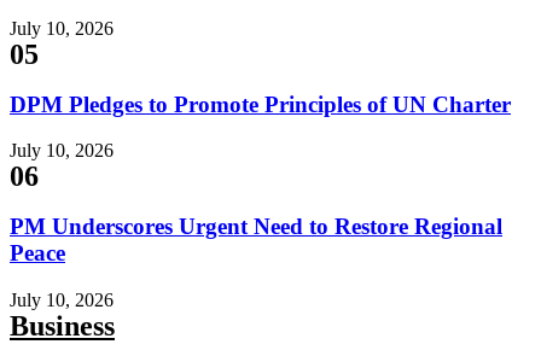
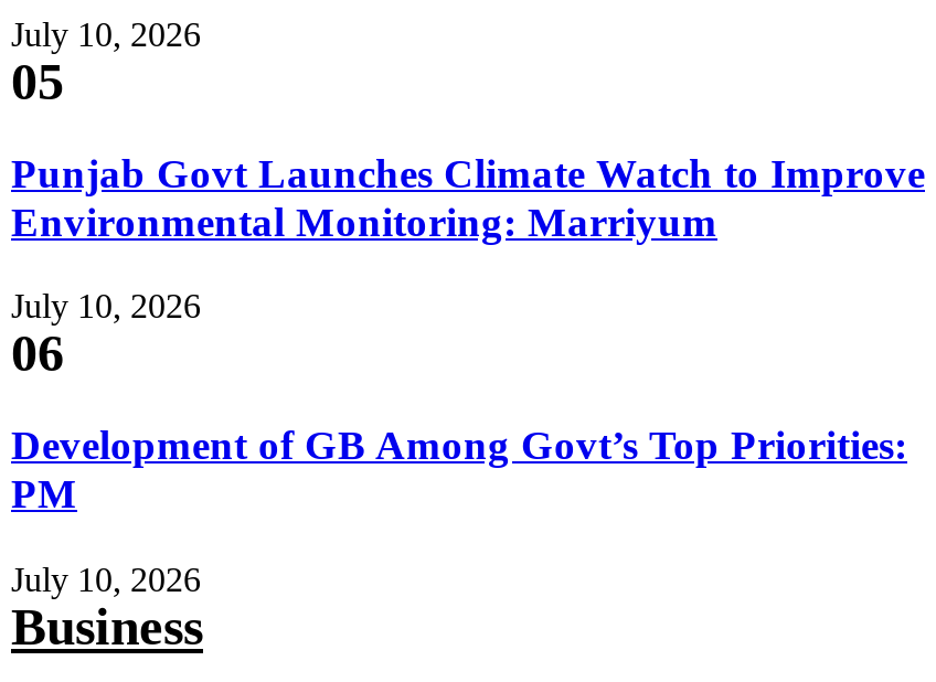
- DPM Pledges to Promote Principles of UN Charter
+ Punjab Govt Launches Climate Watch to Improve
+ Environmental Monitoring: Marriyum

- PM Underscores Urgent Need to Restore Regional
- Peace
+ Development of GB Among Govt’s Top Priorities:
+ PM
